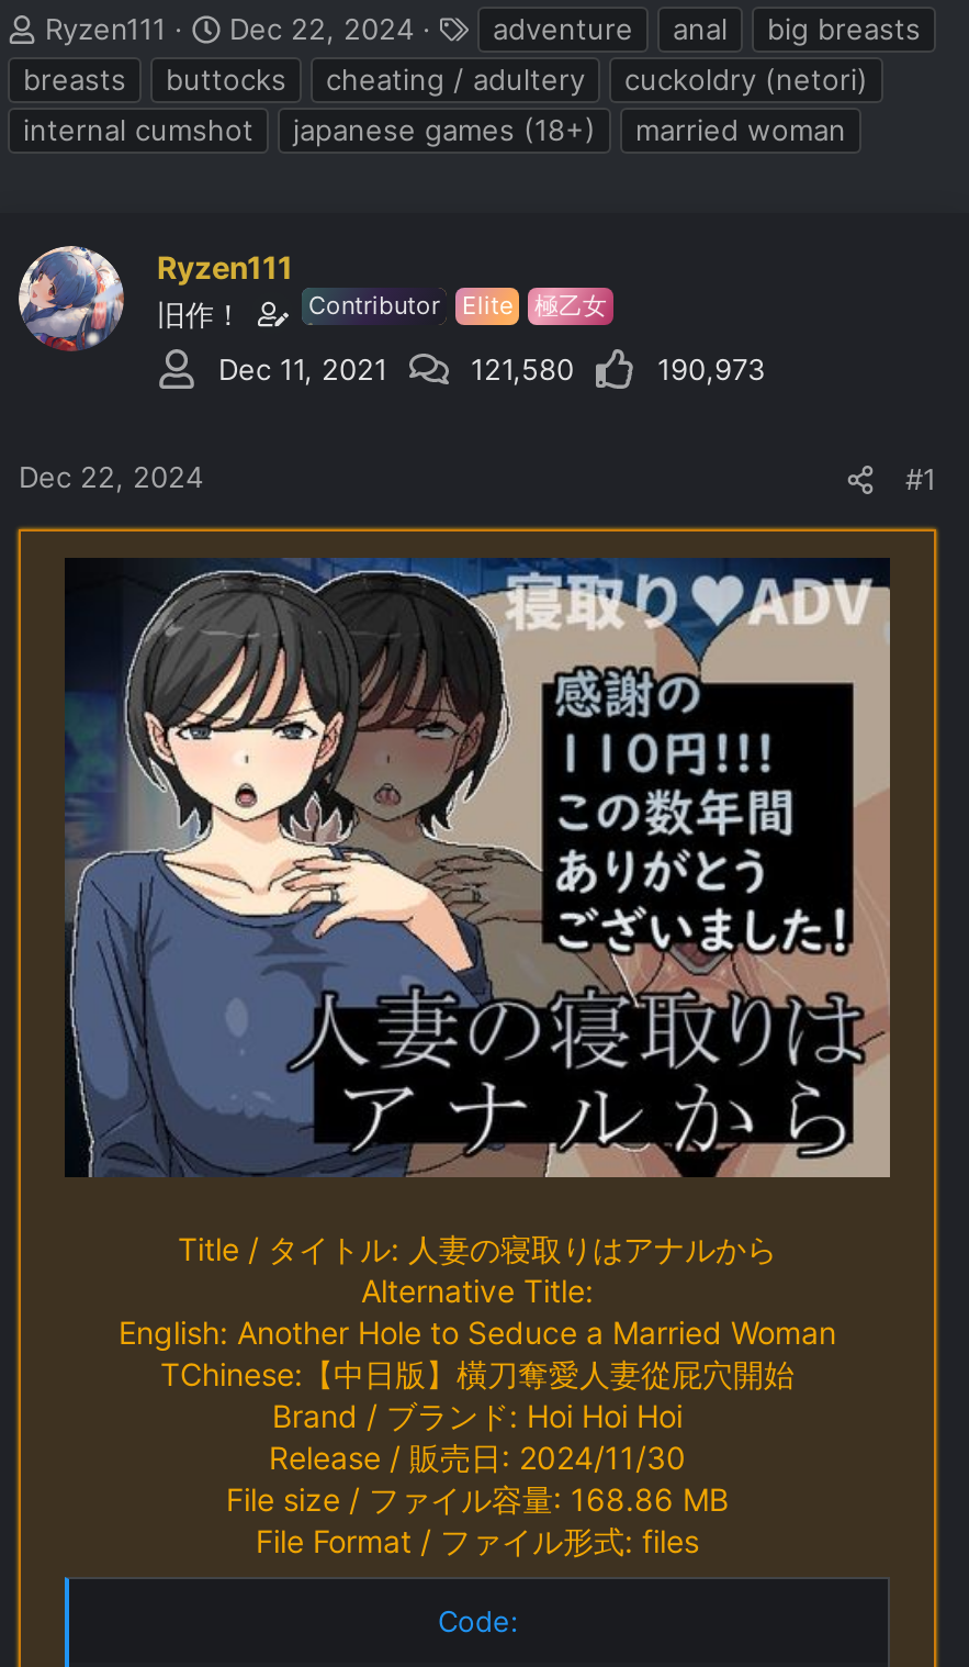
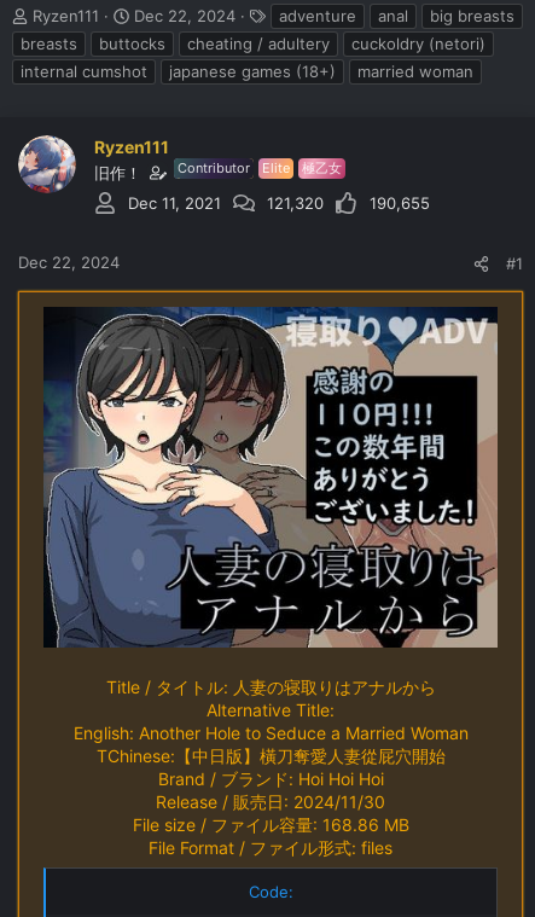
- 121,580
+ 121,320

- 190,973
+ 190,655
